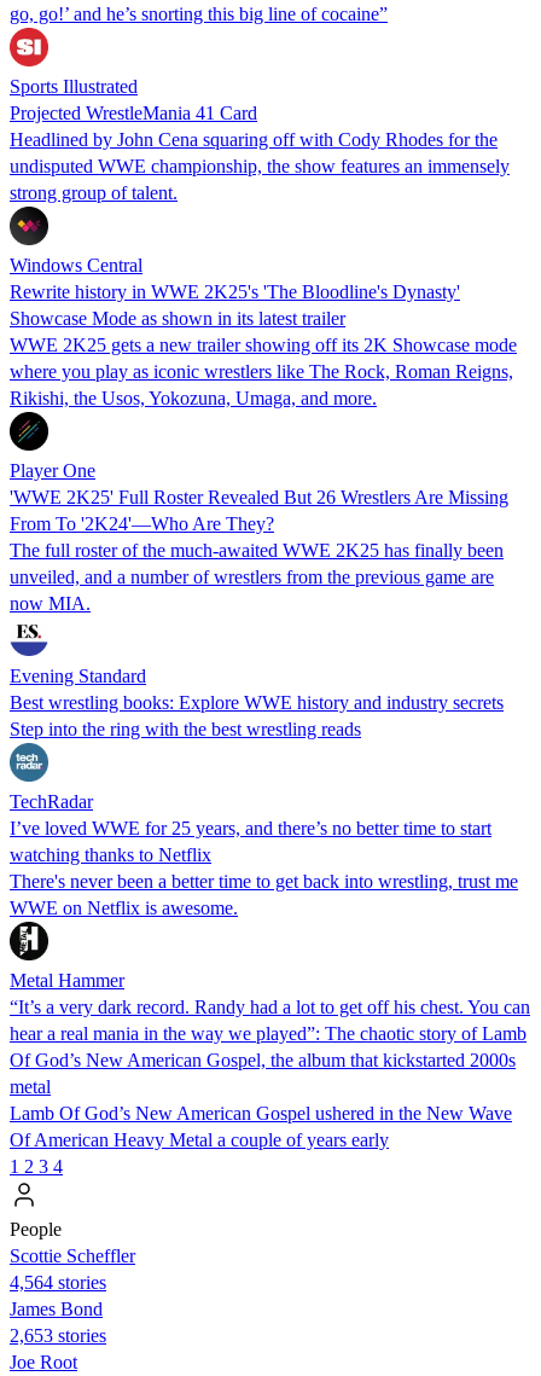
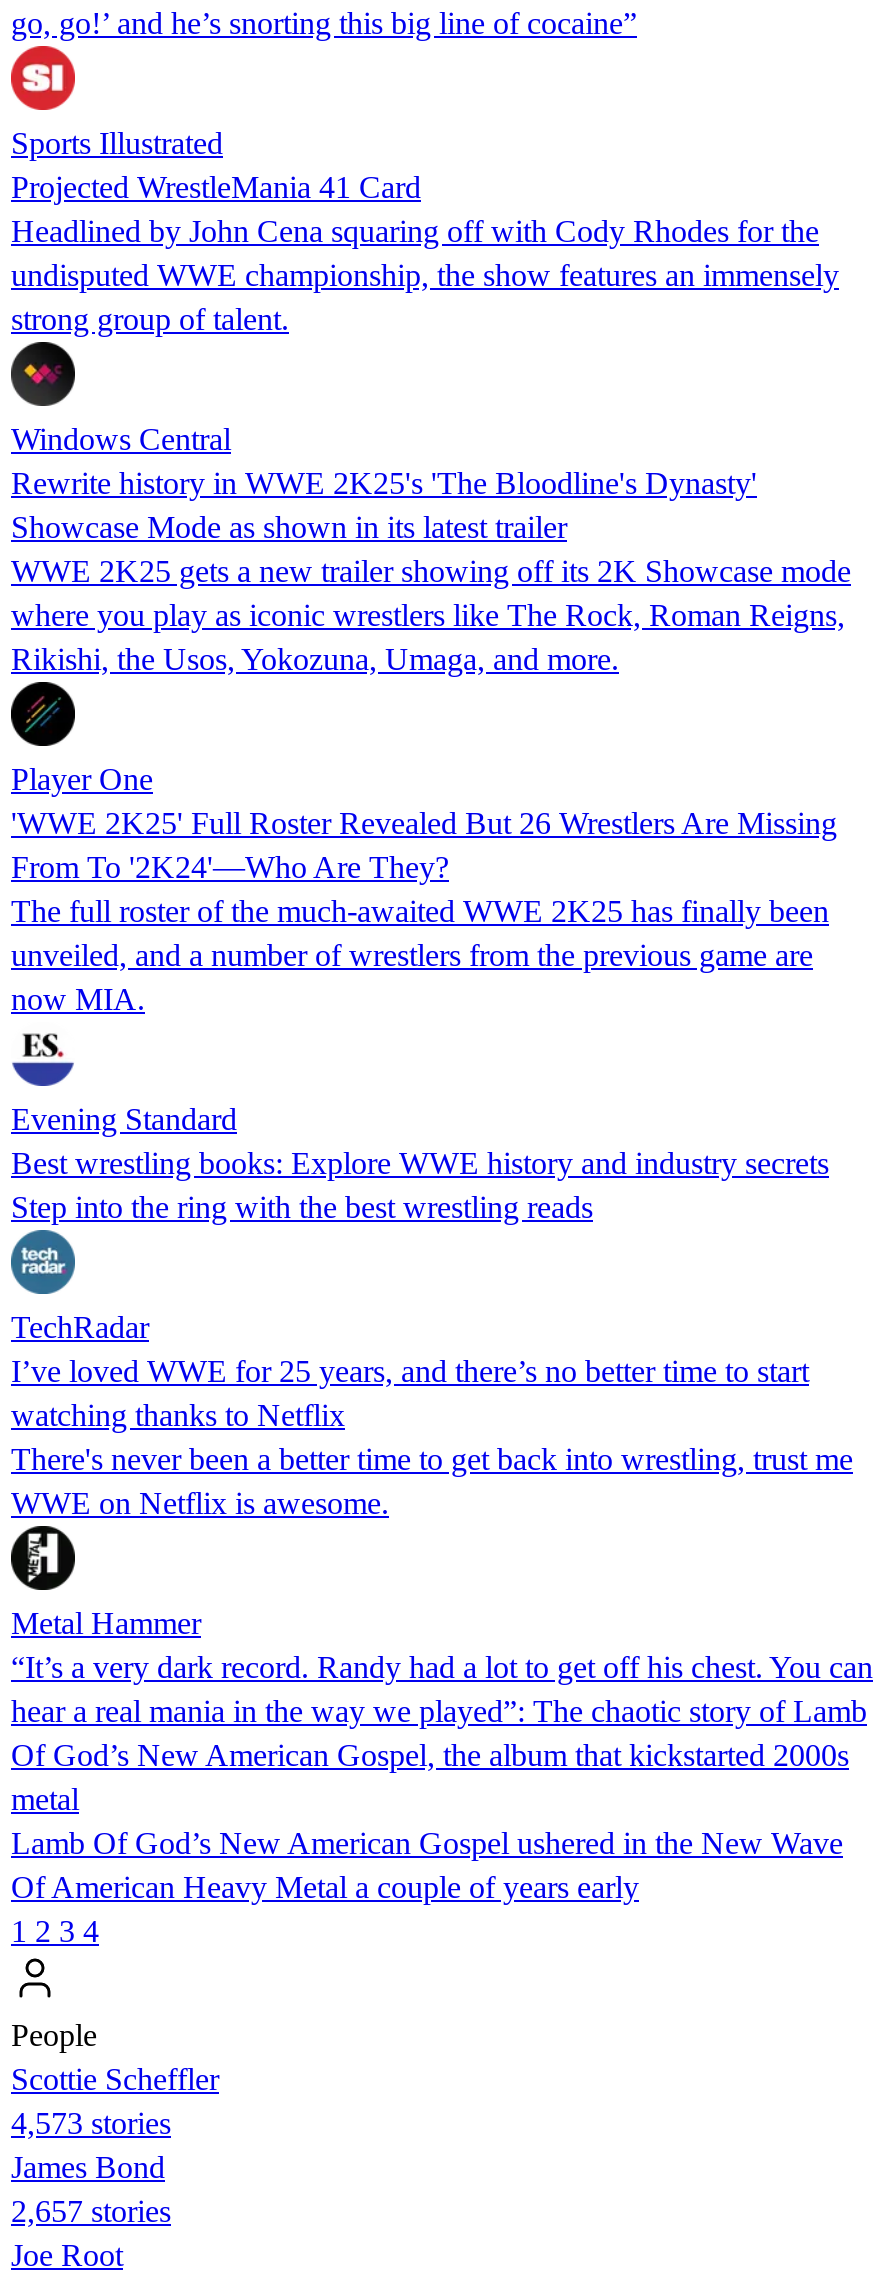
- 4,564 stories
+ 4,573 stories

- 2,653 stories
+ 2,657 stories
